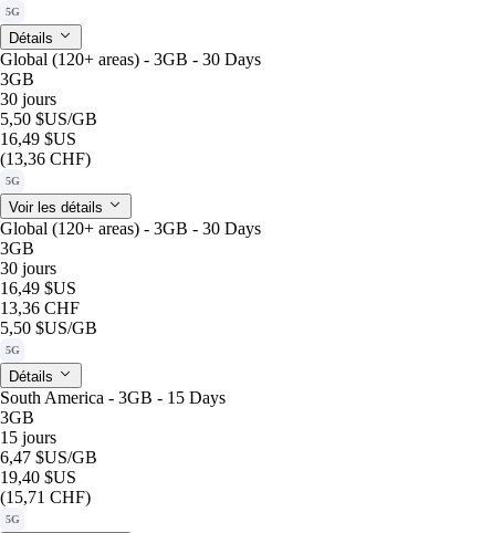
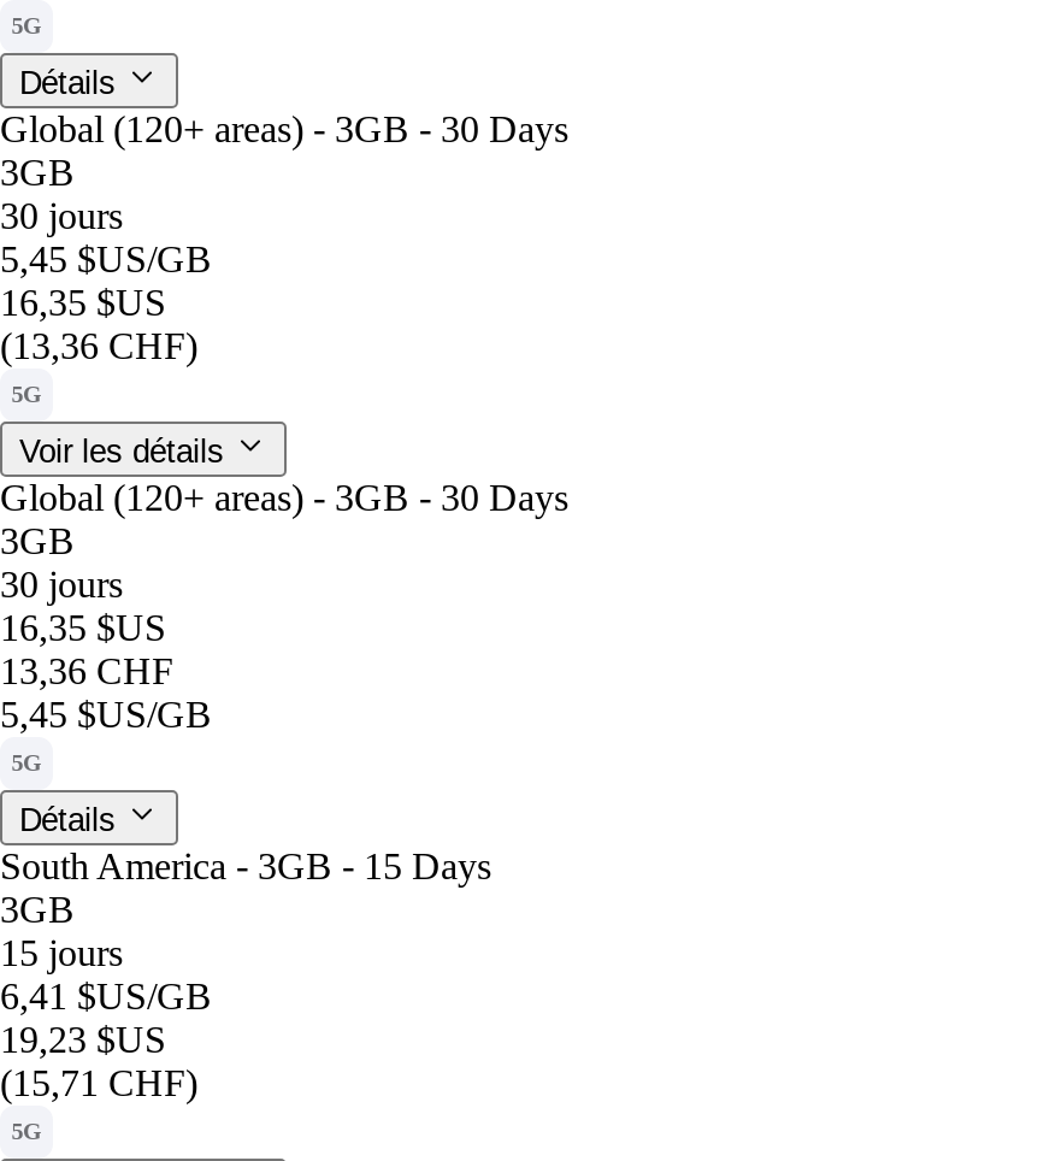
- 5,50 $US/GB
+ 5,45 $US/GB

- 16,49 $US
+ 16,35 $US

- 16,49 $US
+ 16,35 $US

- 5,50 $US/GB
+ 5,45 $US/GB

- 6,47 $US/GB
+ 6,41 $US/GB

- 19,40 $US
+ 19,23 $US
